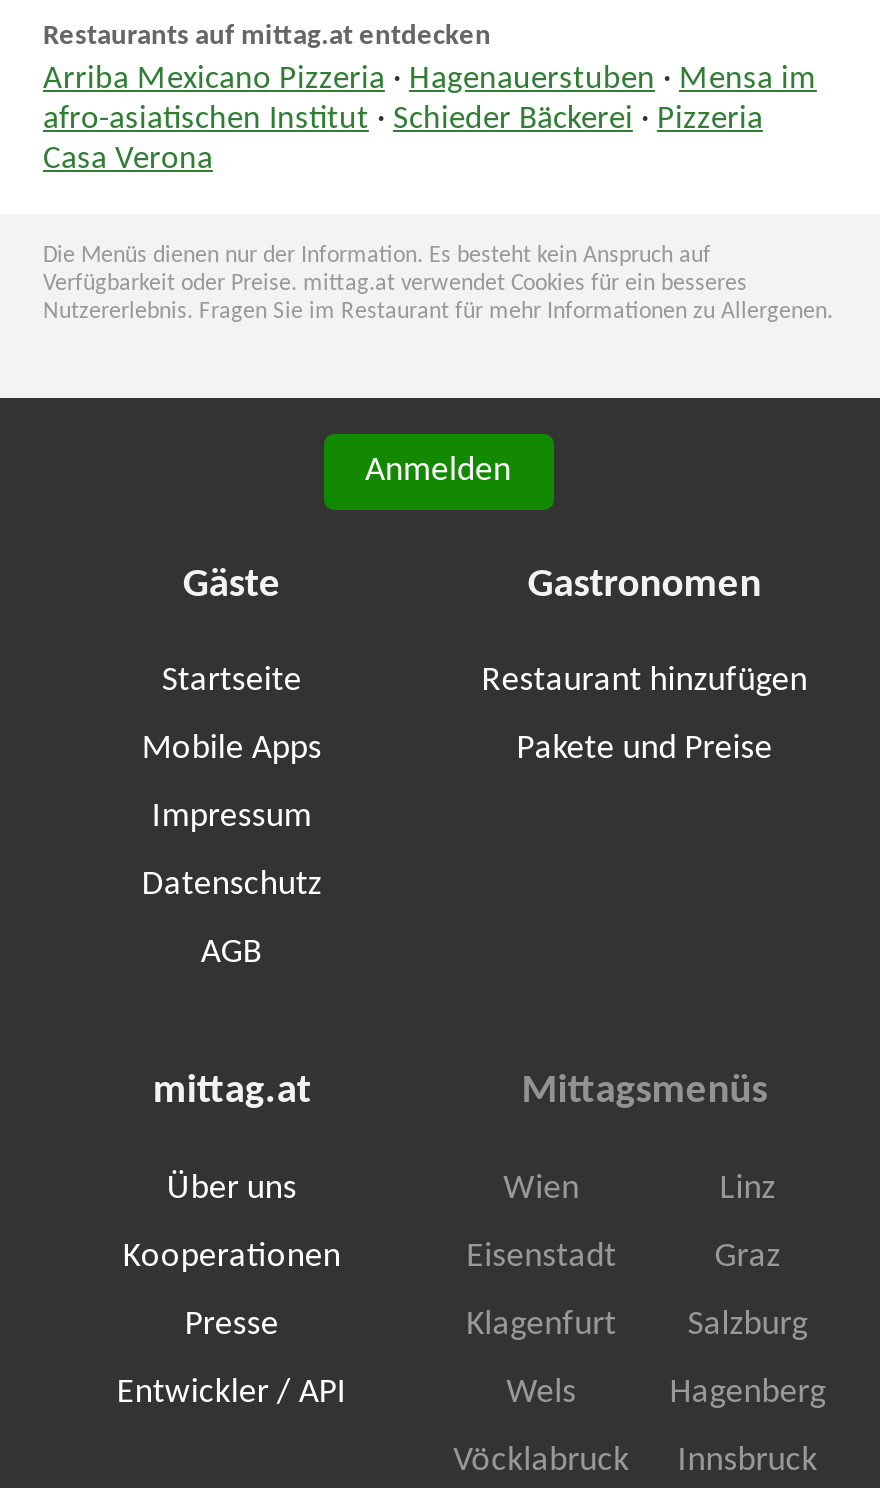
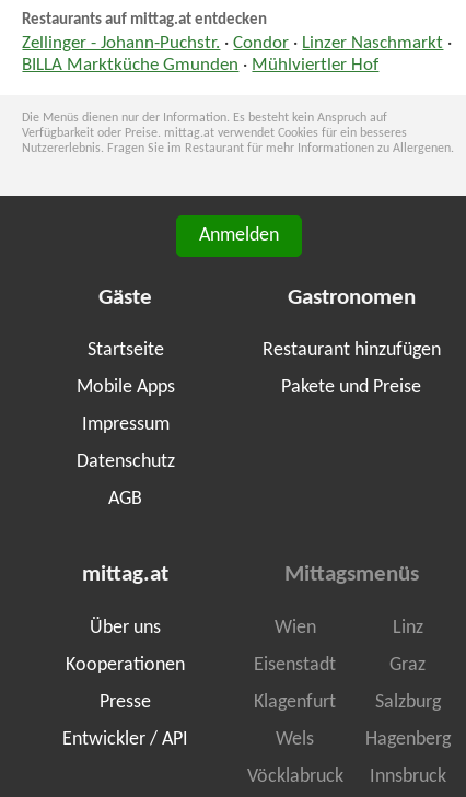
- Arriba Mexicano Pizzeria · Hagenauerstuben · Mensa im
- afro-asiatischen Institut · Schieder Bäckerei · Pizzeria
- Casa Verona
+ Zellinger - Johann-Puchstr. · Condor · Linzer Naschmarkt ·
+ BILLA Marktküche Gmunden · Mühlviertler Hof
